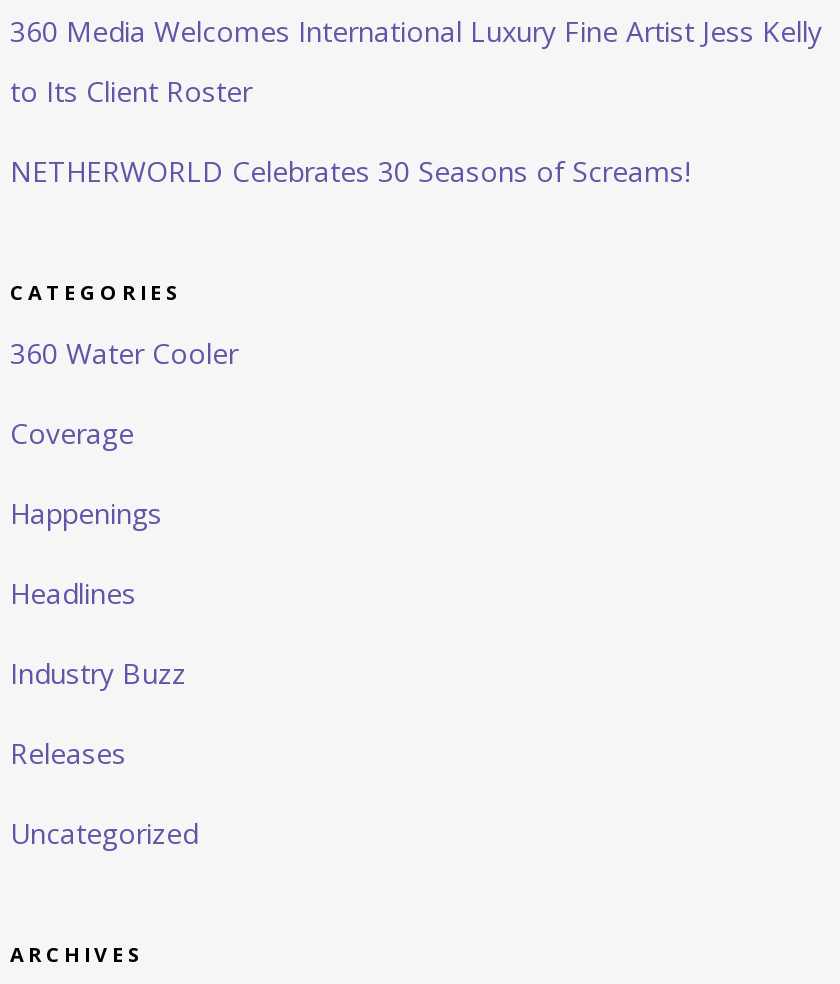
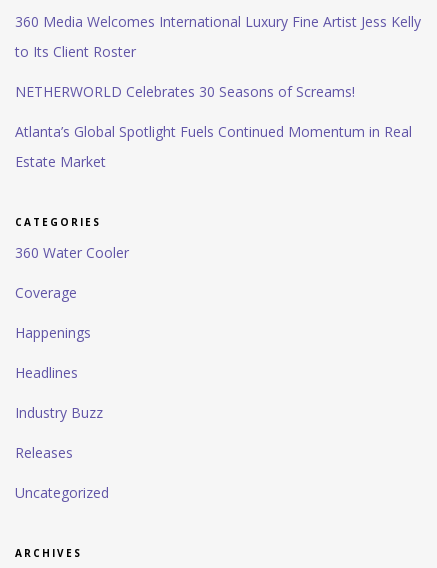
+ Atlanta’s Global Spotlight Fuels Continued Momentum in Real
+ Estate Market
